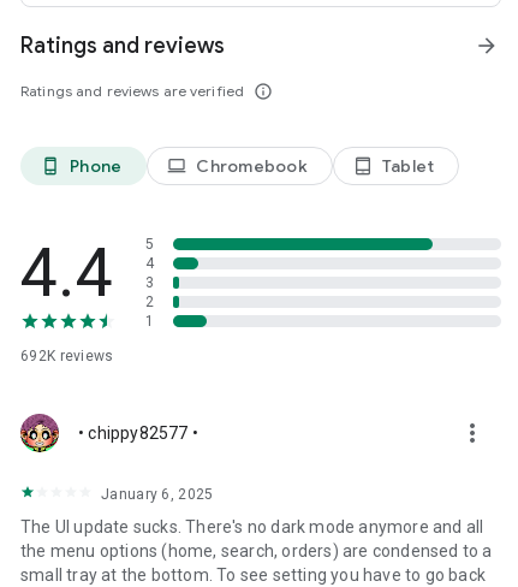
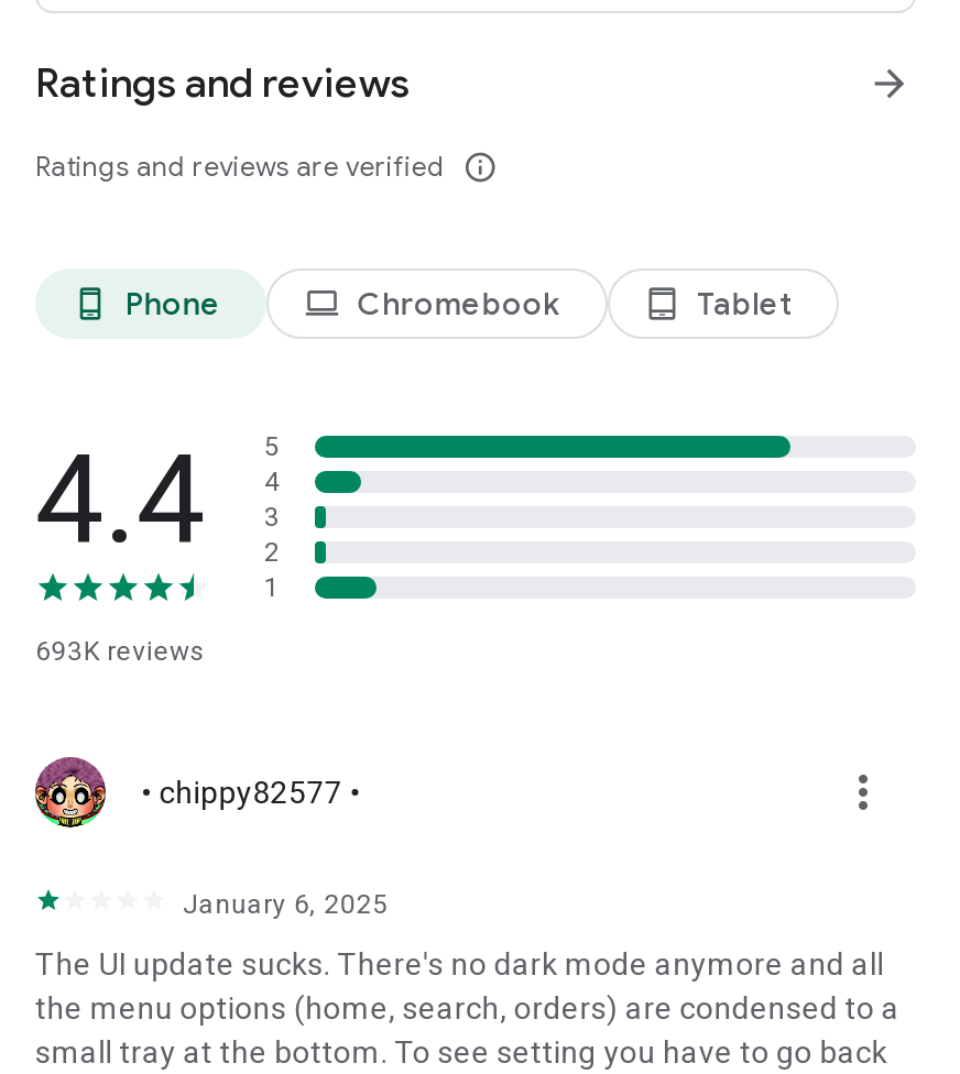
- 692K reviews
+ 693K reviews
